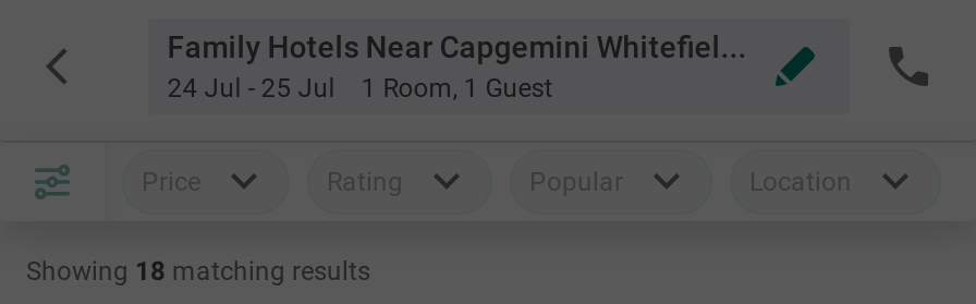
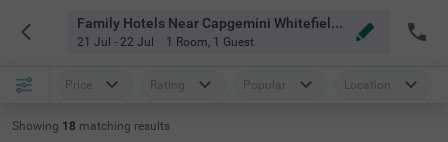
- 24 Jul - 25 Jul 1 Room, 1 Guest
+ 21 Jul - 22 Jul 1 Room, 1 Guest
